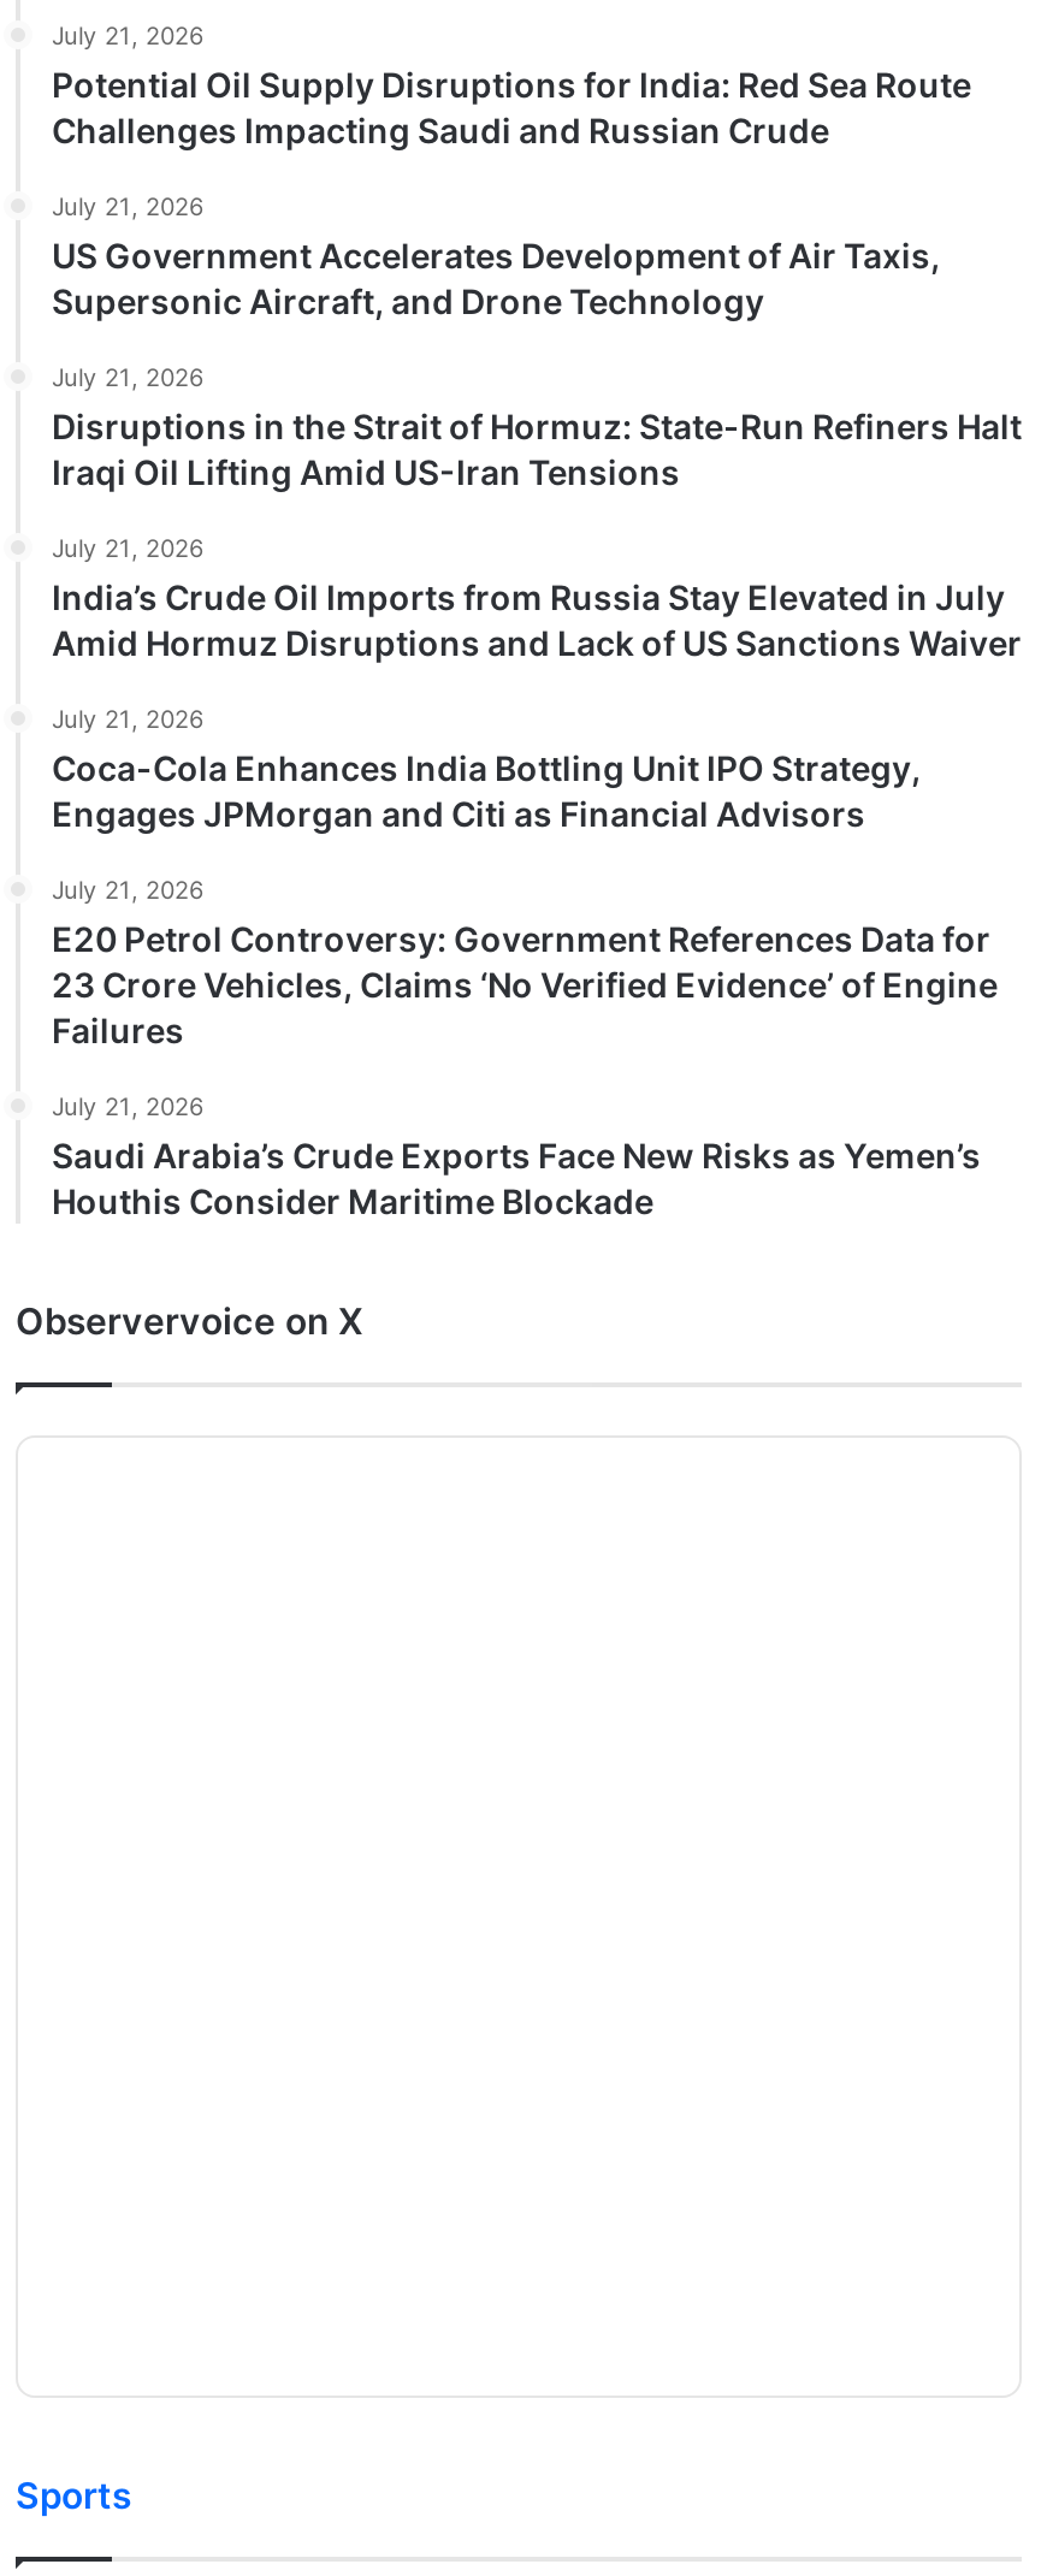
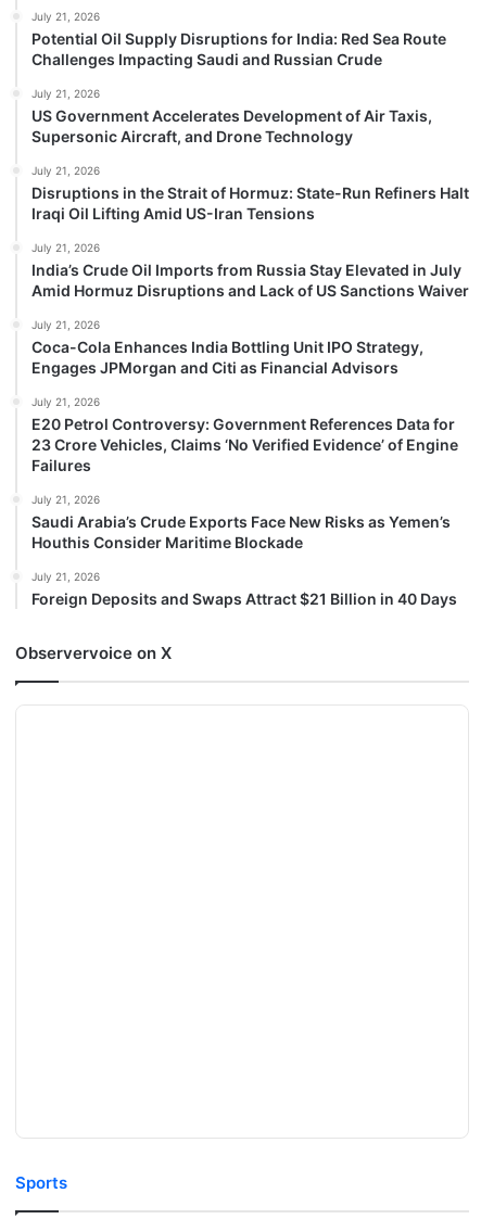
+ July 21, 2026
+ Foreign Deposits and Swaps Attract $21 Billion in 40 Days
